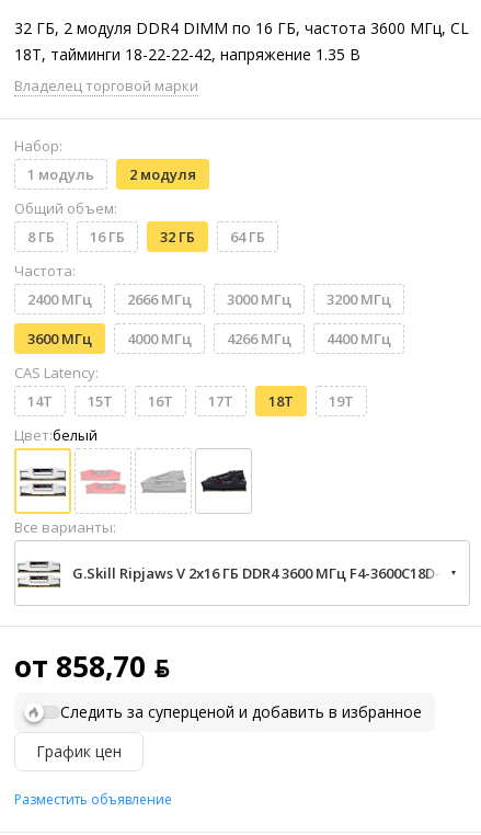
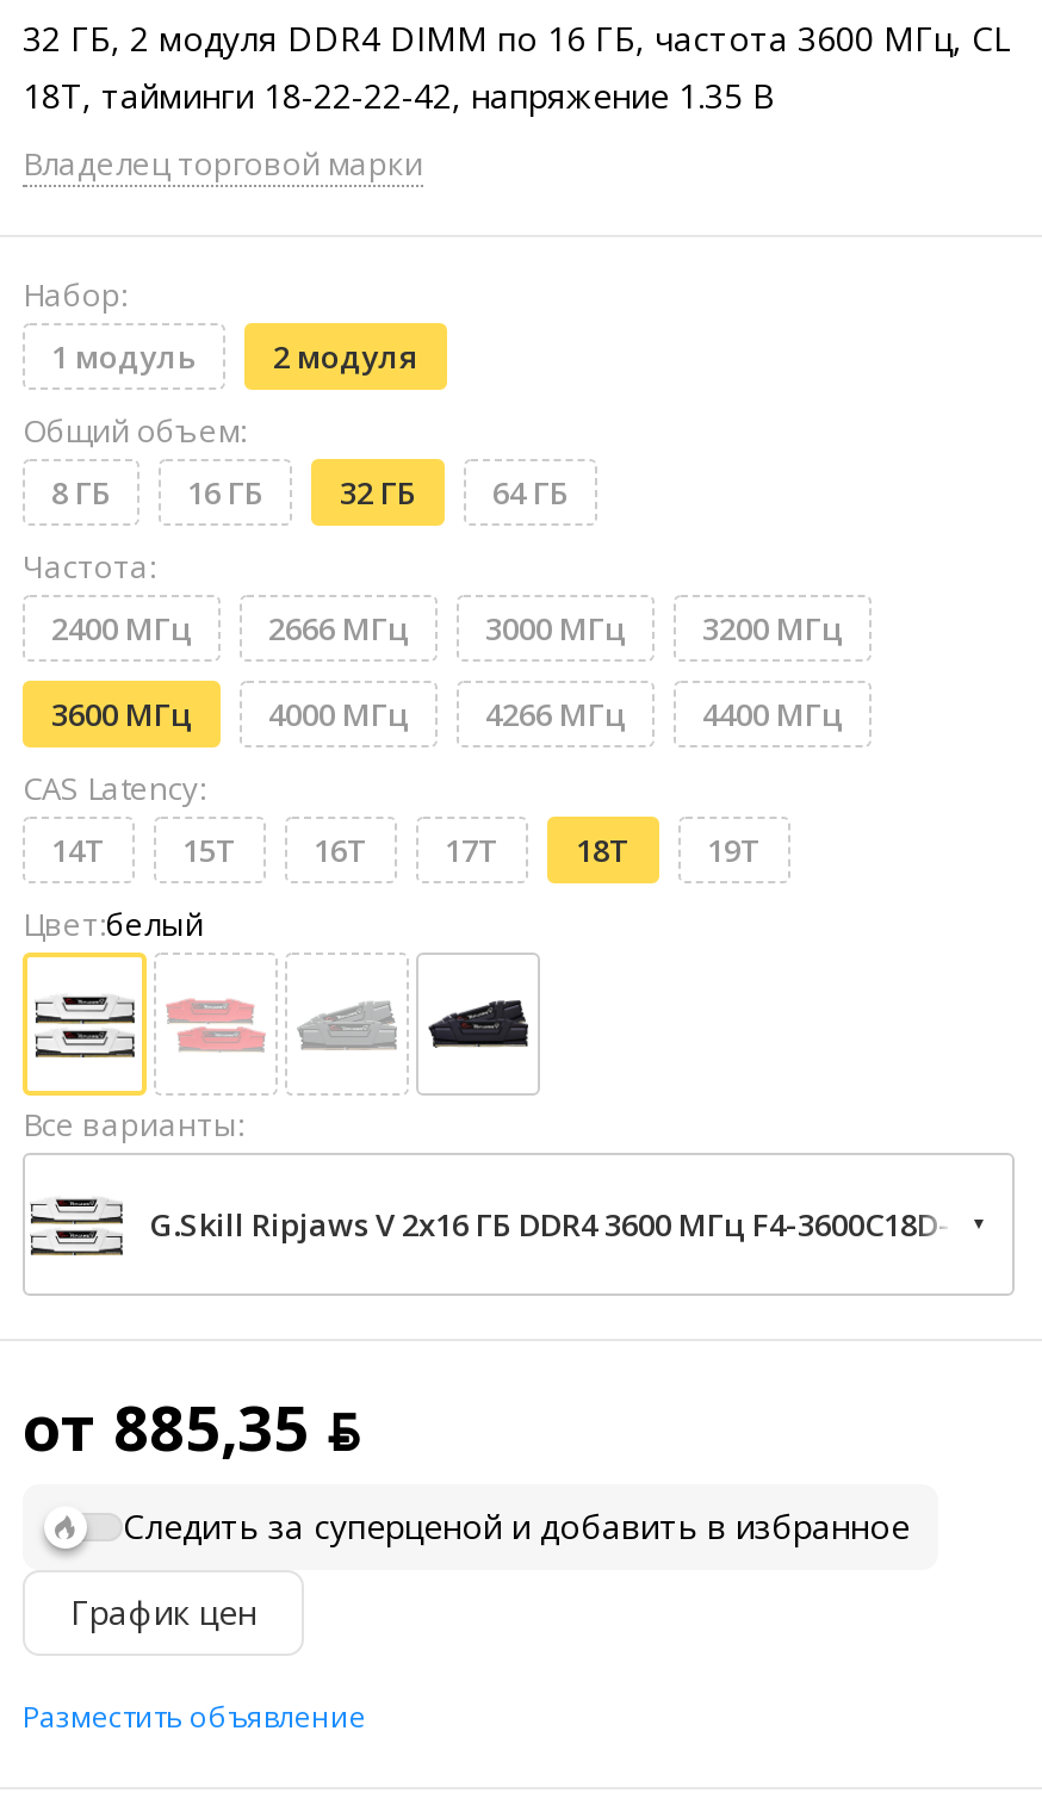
- от 858,70 ƃ
+ от 885,35 ƃ
